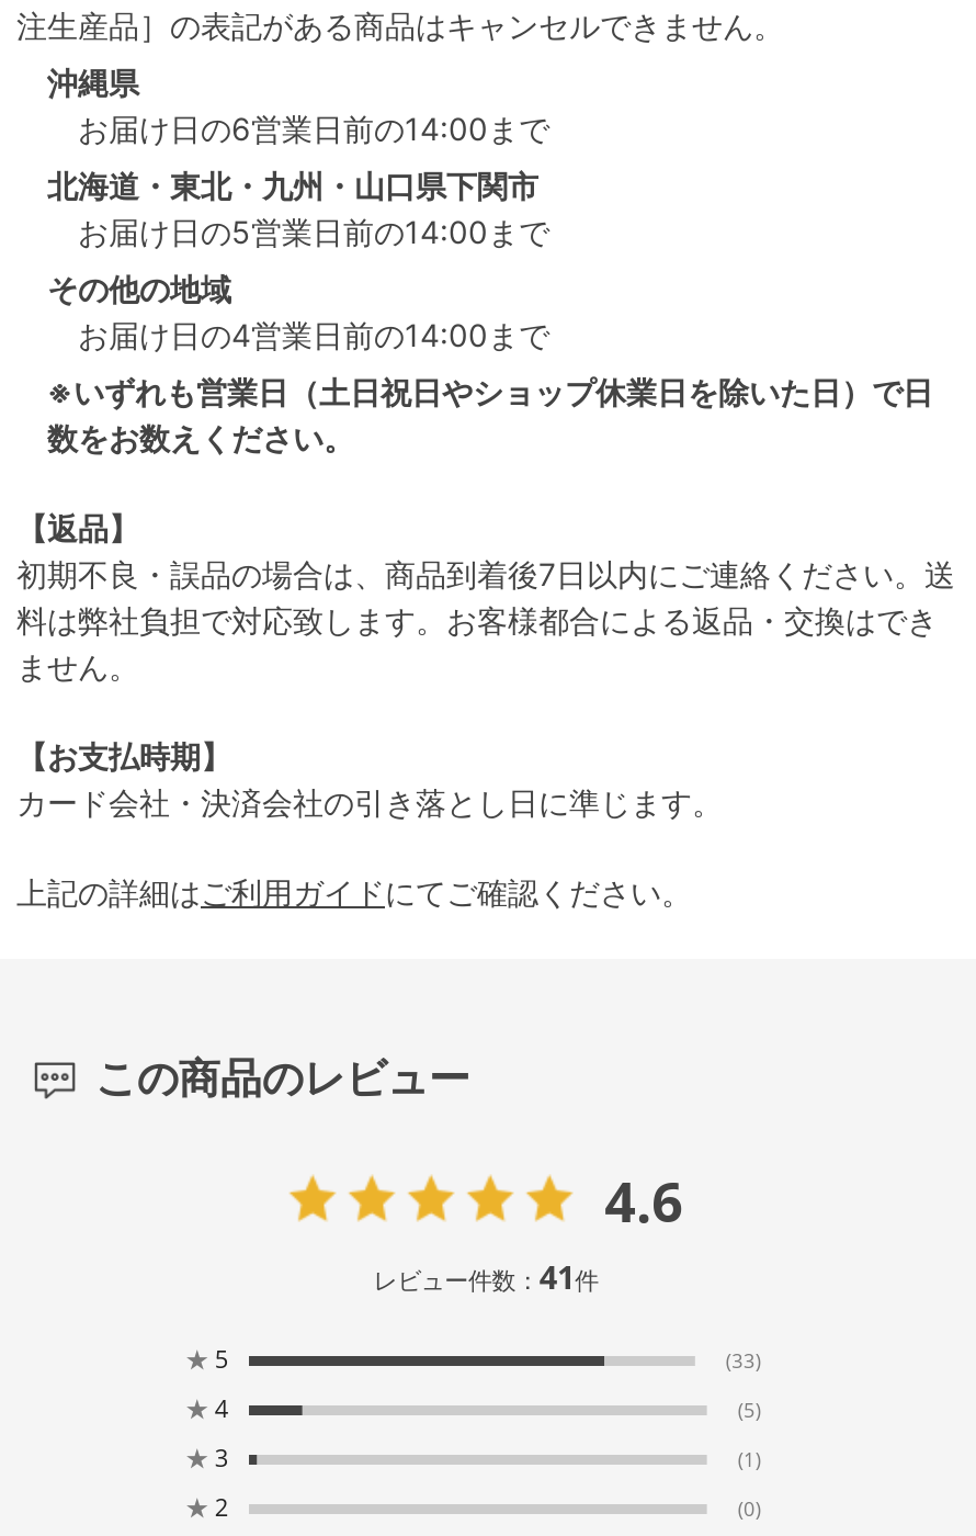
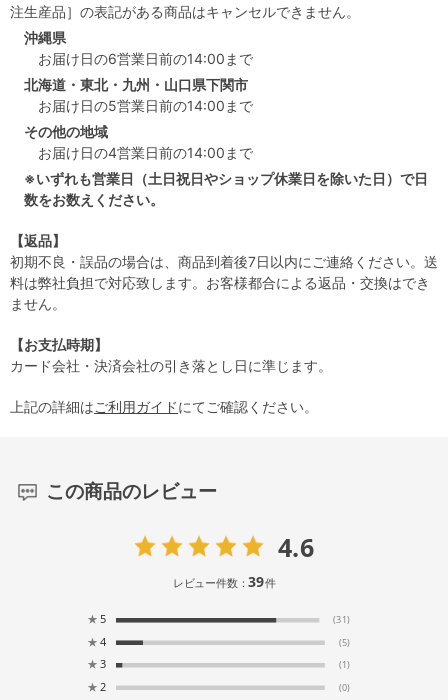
- レビュー件数：41件
+ レビュー件数：39件

- (33)
+ (31)
